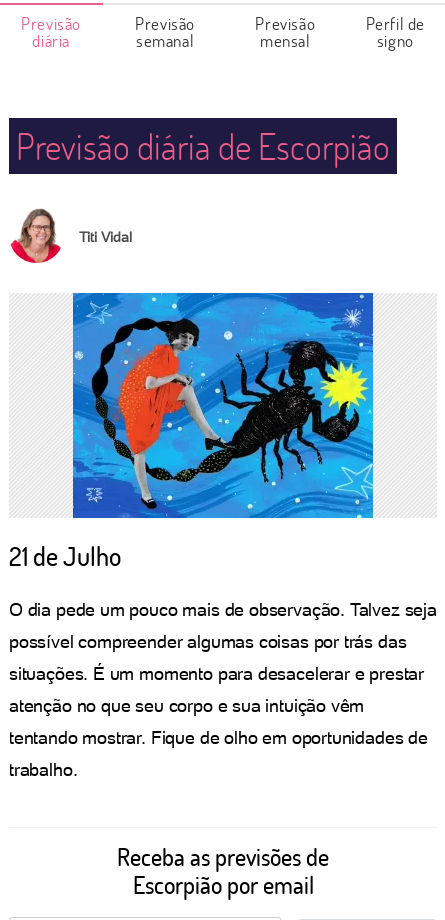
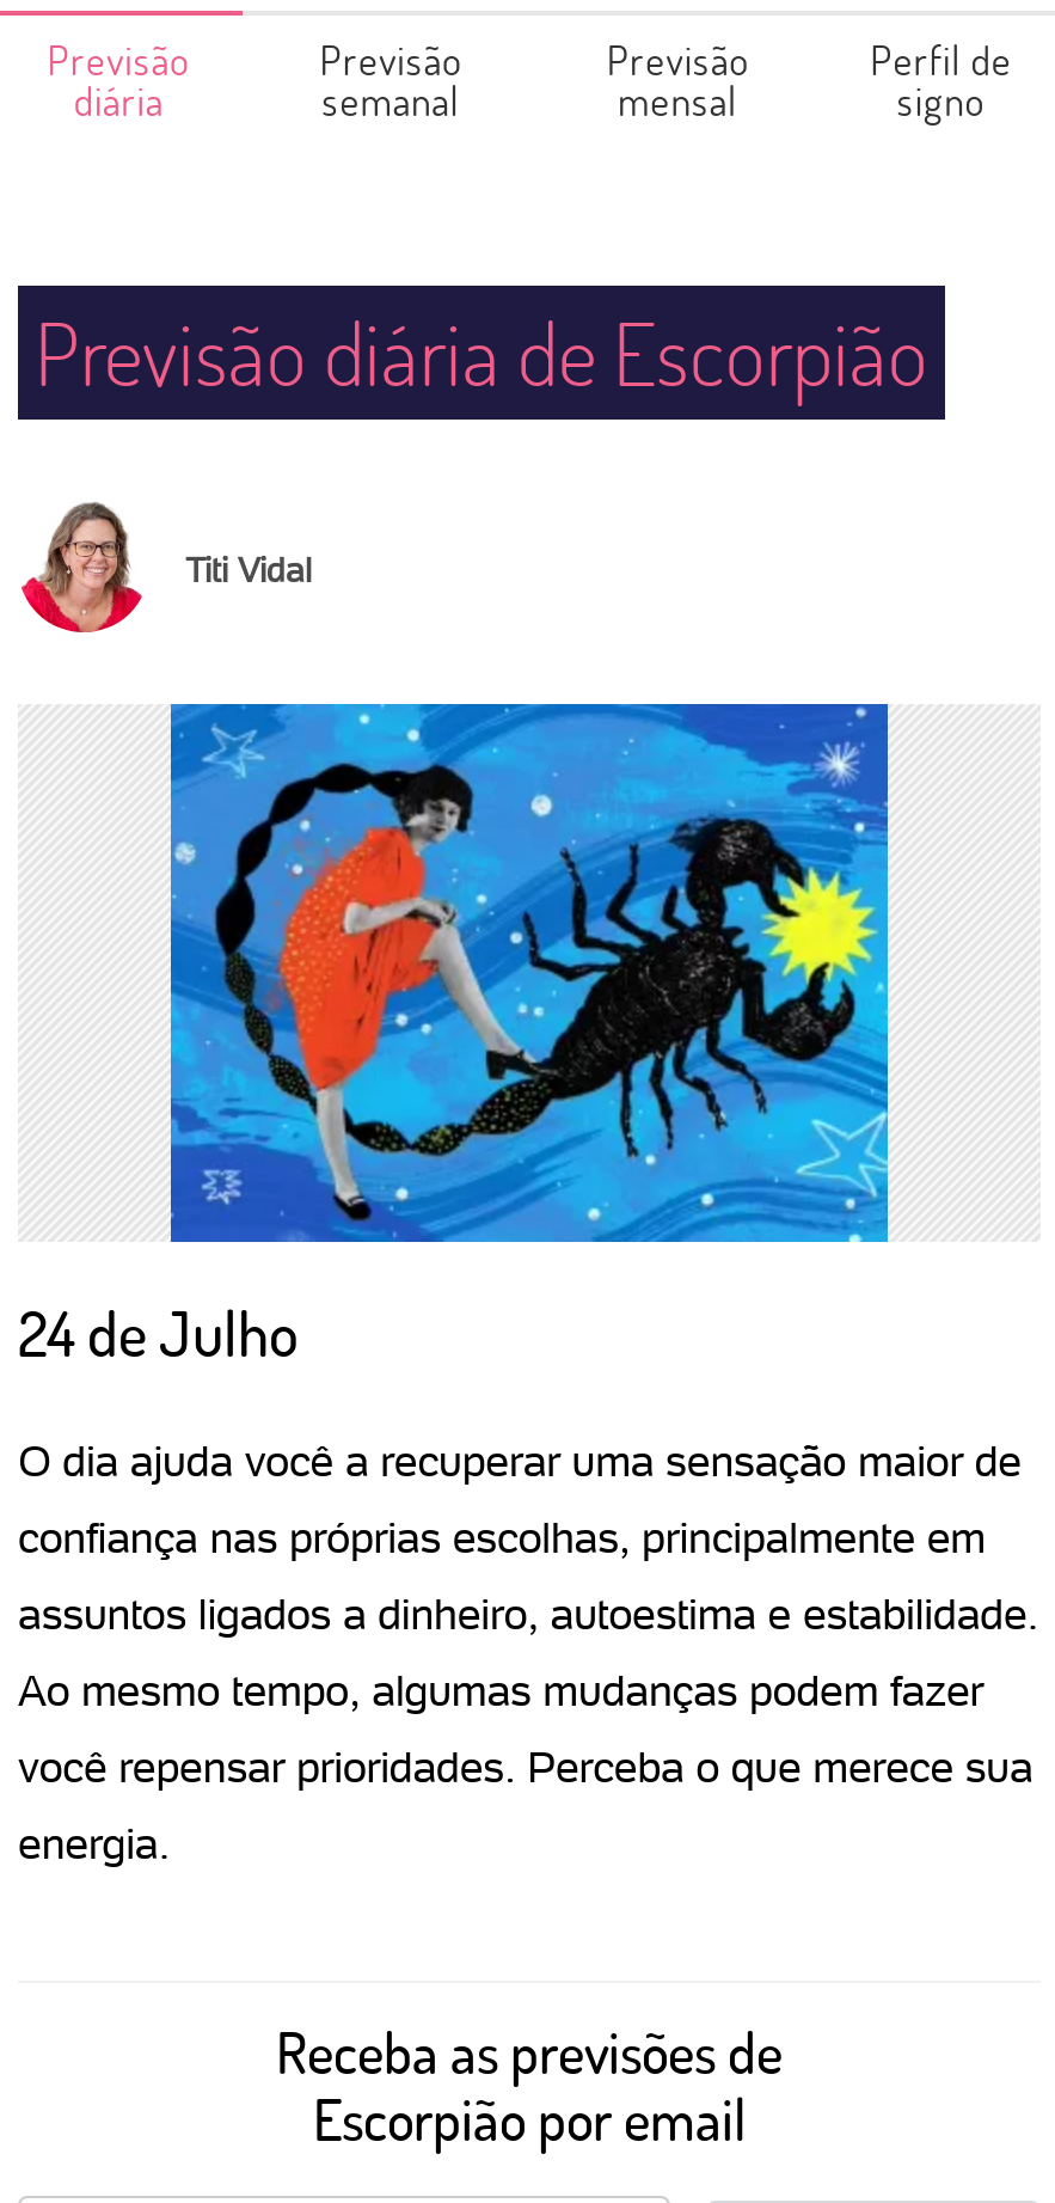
- 21 de Julho
+ 24 de Julho

- O dia pede um pouco mais de observação. Talvez seja
+ O dia ajuda você a recuperar uma sensação maior de

- possível compreender algumas coisas por trás das
+ confiança nas próprias escolhas, principalmente em

- situações. É um momento para desacelerar e prestar
+ assuntos ligados a dinheiro, autoestima e estabilidade.

- atenção no que seu corpo e sua intuição vêm
+ Ao mesmo tempo, algumas mudanças podem fazer

- tentando mostrar. Fique de olho em oportunidades de
+ você repensar prioridades. Perceba o que merece sua

- trabalho.
+ energia.
